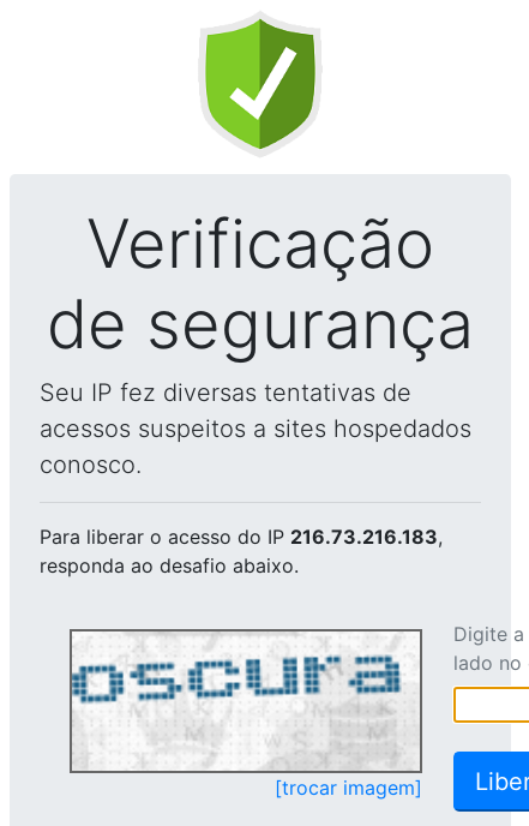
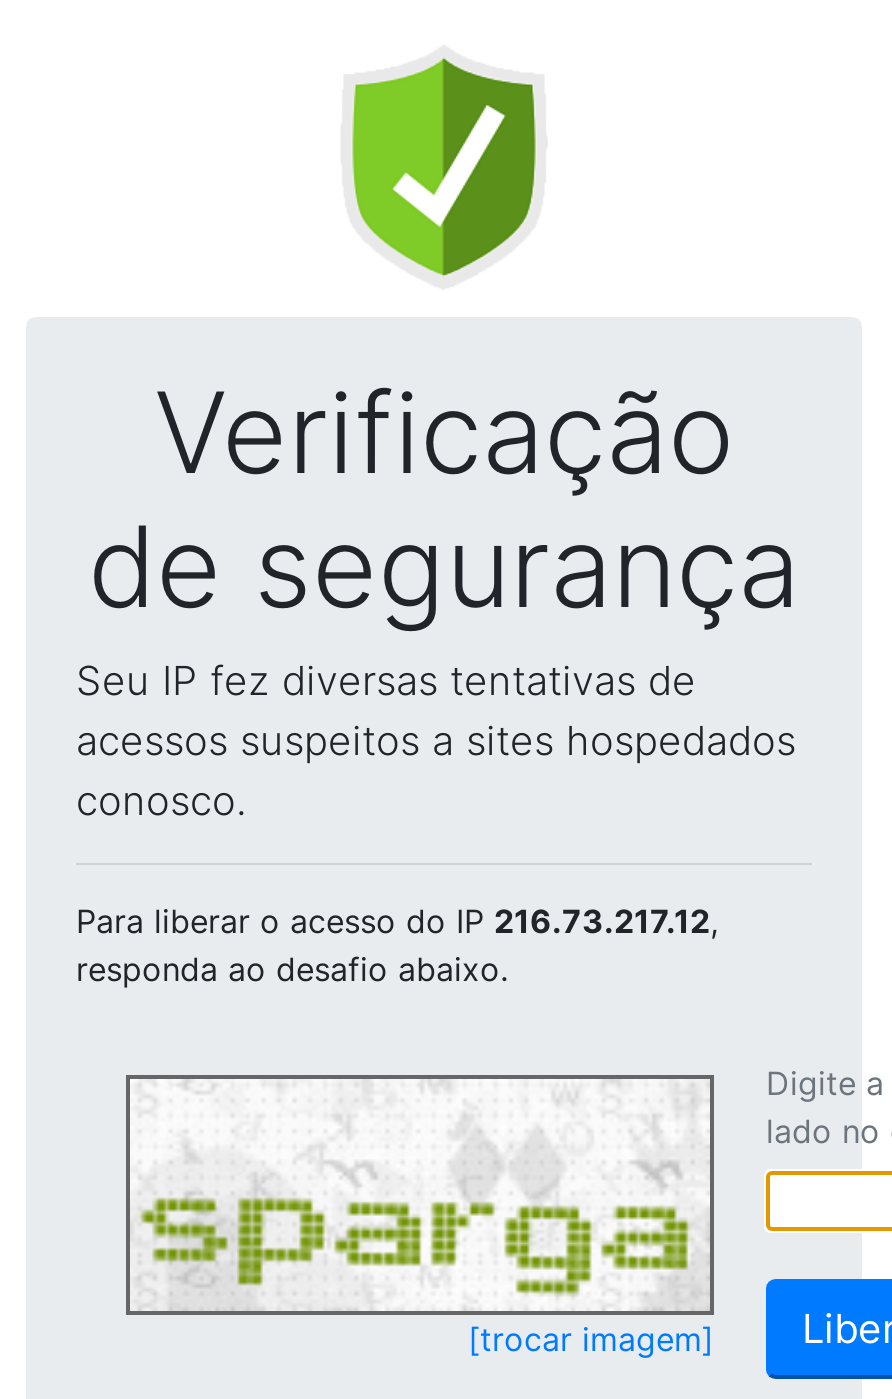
- Para liberar o acesso do IP 216.73.216.183,
+ Para liberar o acesso do IP 216.73.217.12,

- [image]
+ [image]
